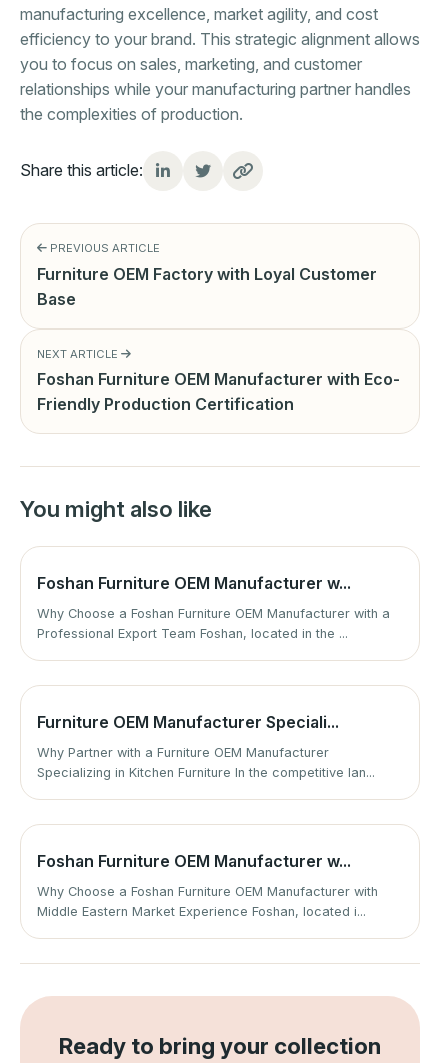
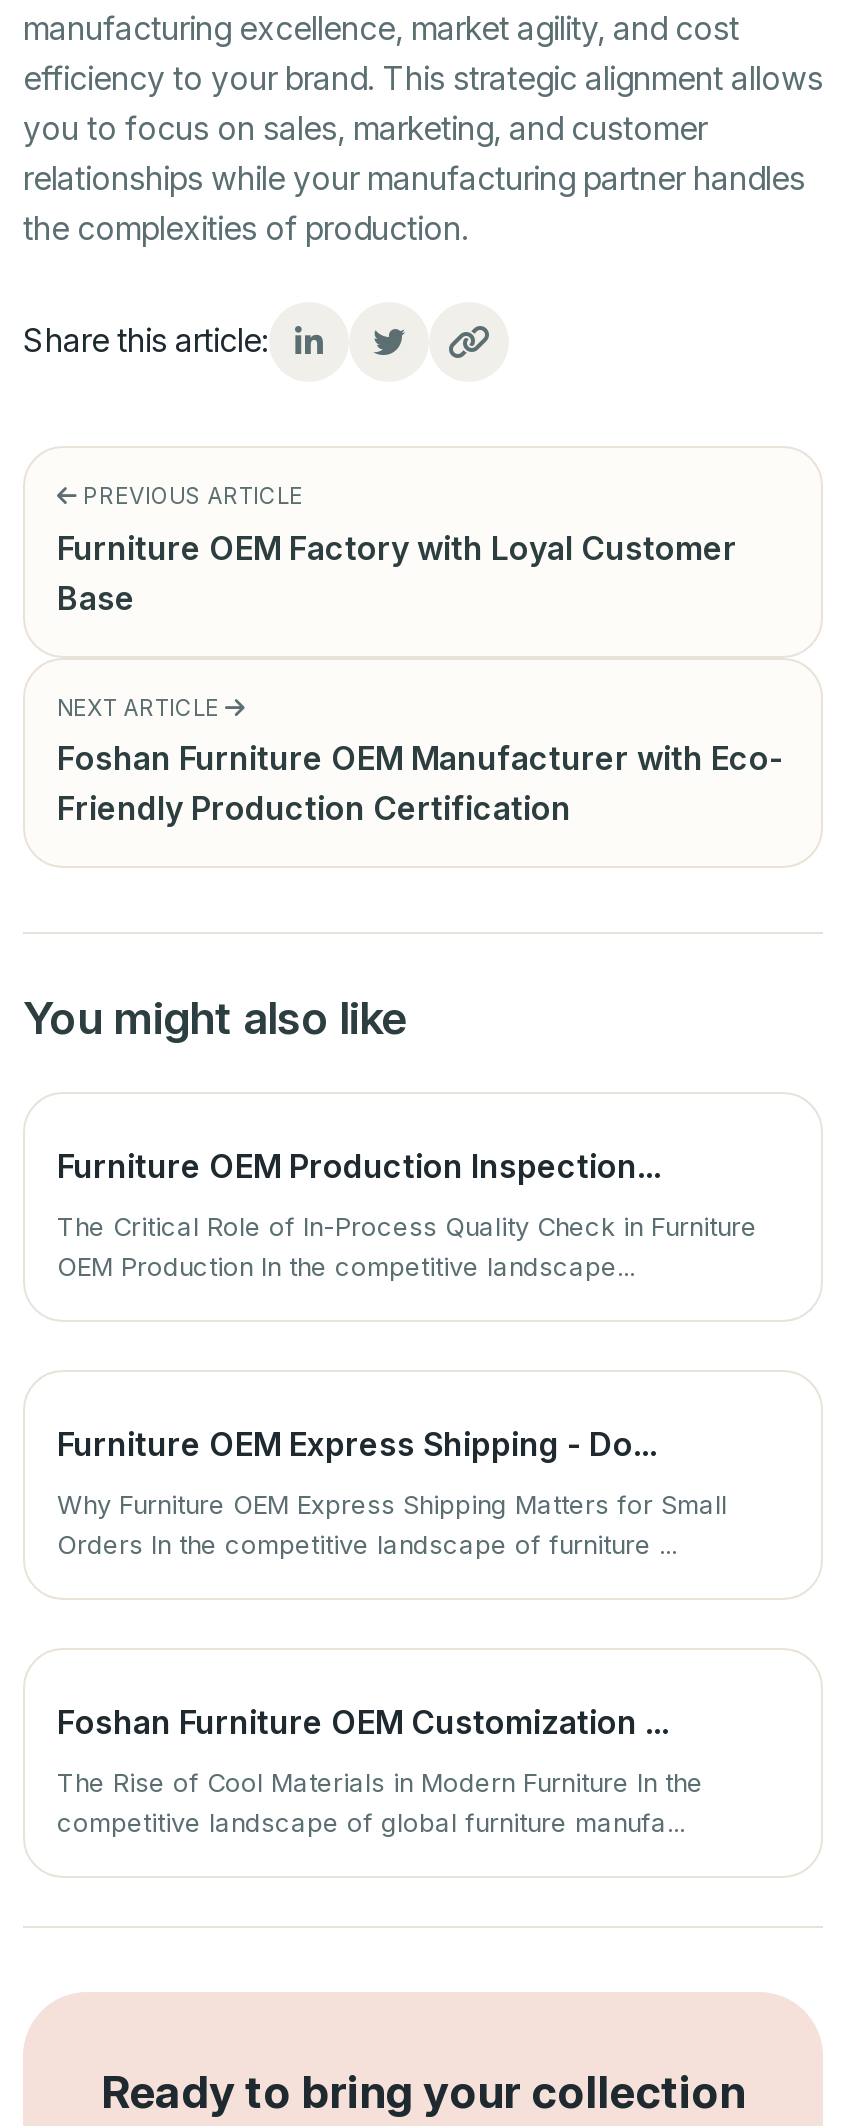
- Foshan Furniture OEM Manufacturer w...
+ Furniture OEM Production Inspection...

- Why Choose a Foshan Furniture OEM Manufacturer with a
- Professional Export Team Foshan, located in the ...
+ The Critical Role of In-Process Quality Check in Furniture
+ OEM Production In the competitive landscape...

- Furniture OEM Manufacturer Speciali...
+ Furniture OEM Express Shipping - Do...

- Why Partner with a Furniture OEM Manufacturer
- Specializing in Kitchen Furniture In the competitive lan...
+ Why Furniture OEM Express Shipping Matters for Small
+ Orders In the competitive landscape of furniture ...

- Foshan Furniture OEM Manufacturer w...
+ Foshan Furniture OEM Customization ...

- Why Choose a Foshan Furniture OEM Manufacturer with
- Middle Eastern Market Experience Foshan, located i...
+ The Rise of Cool Materials in Modern Furniture In the
+ competitive landscape of global furniture manufa...
